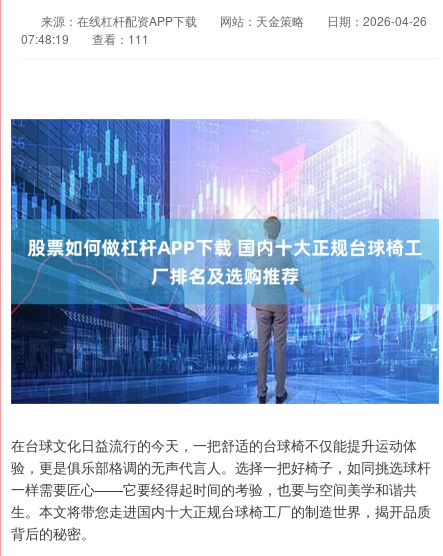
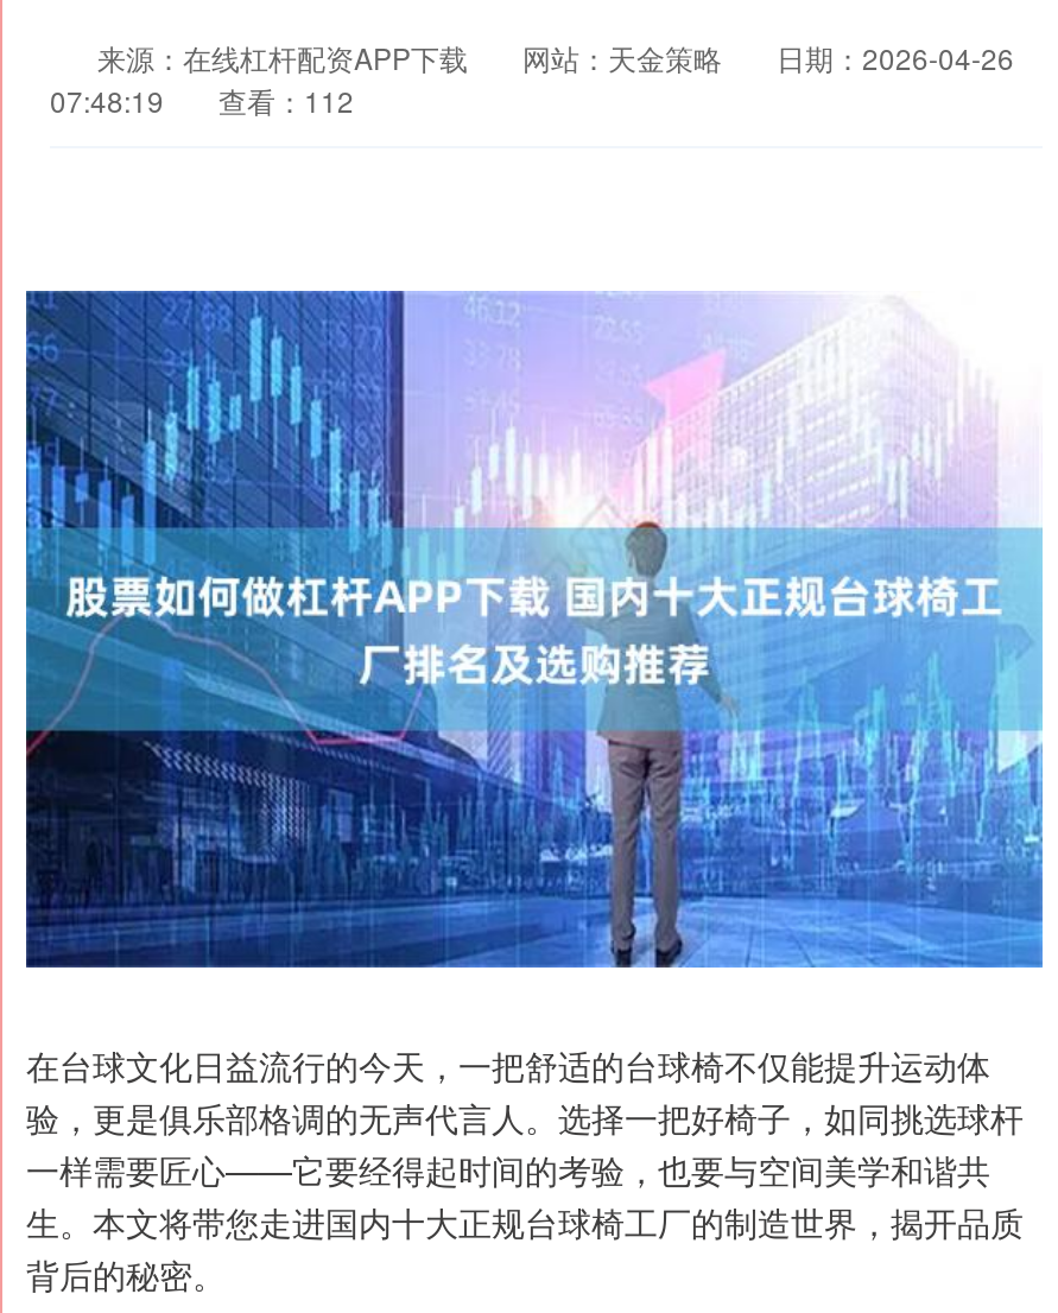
- 07:48:19 查看：111
+ 07:48:19 查看：112
